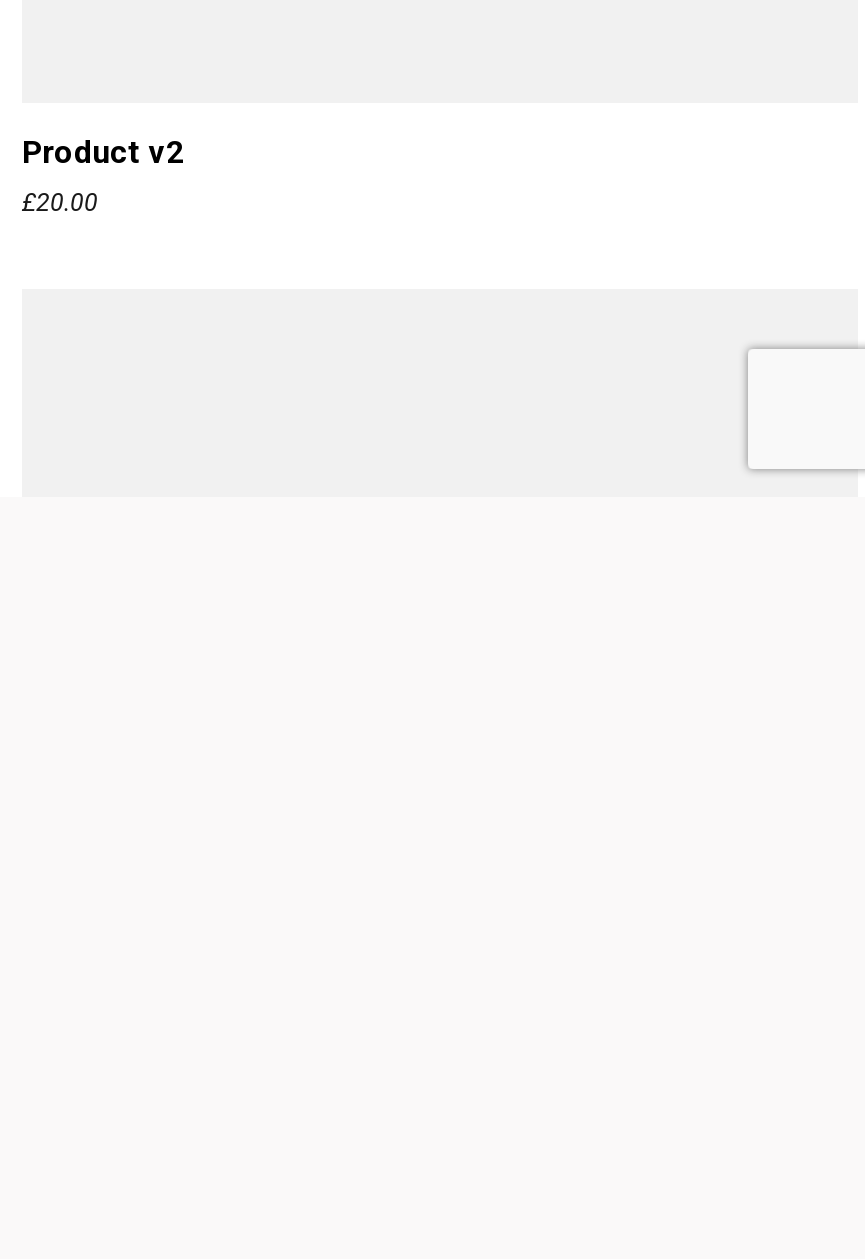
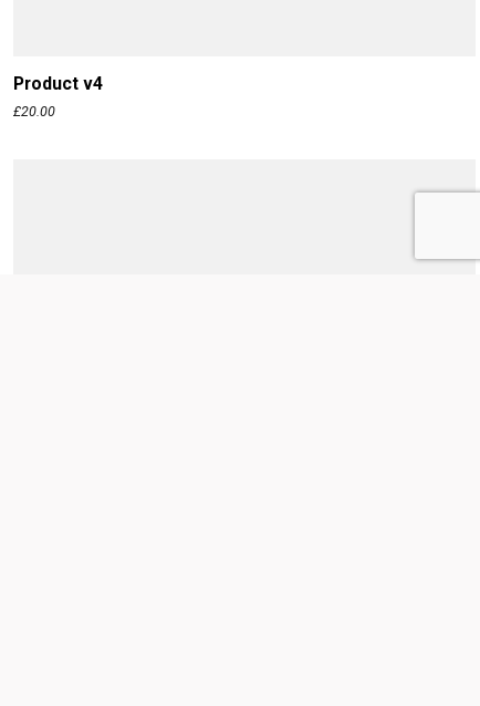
- Product v2
+ Product v4
